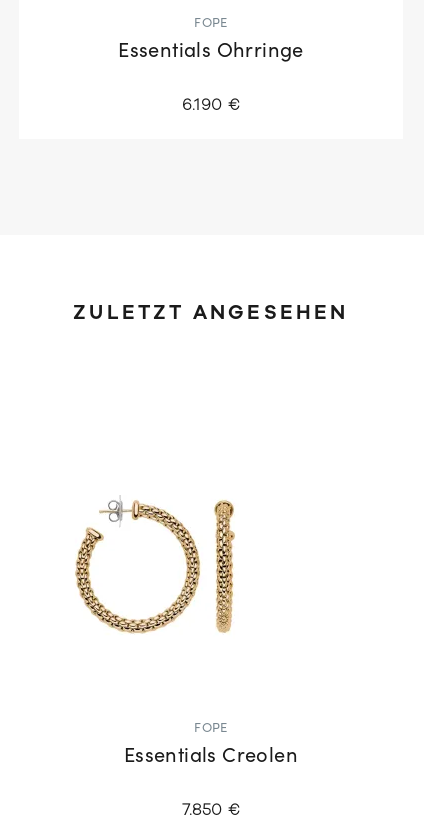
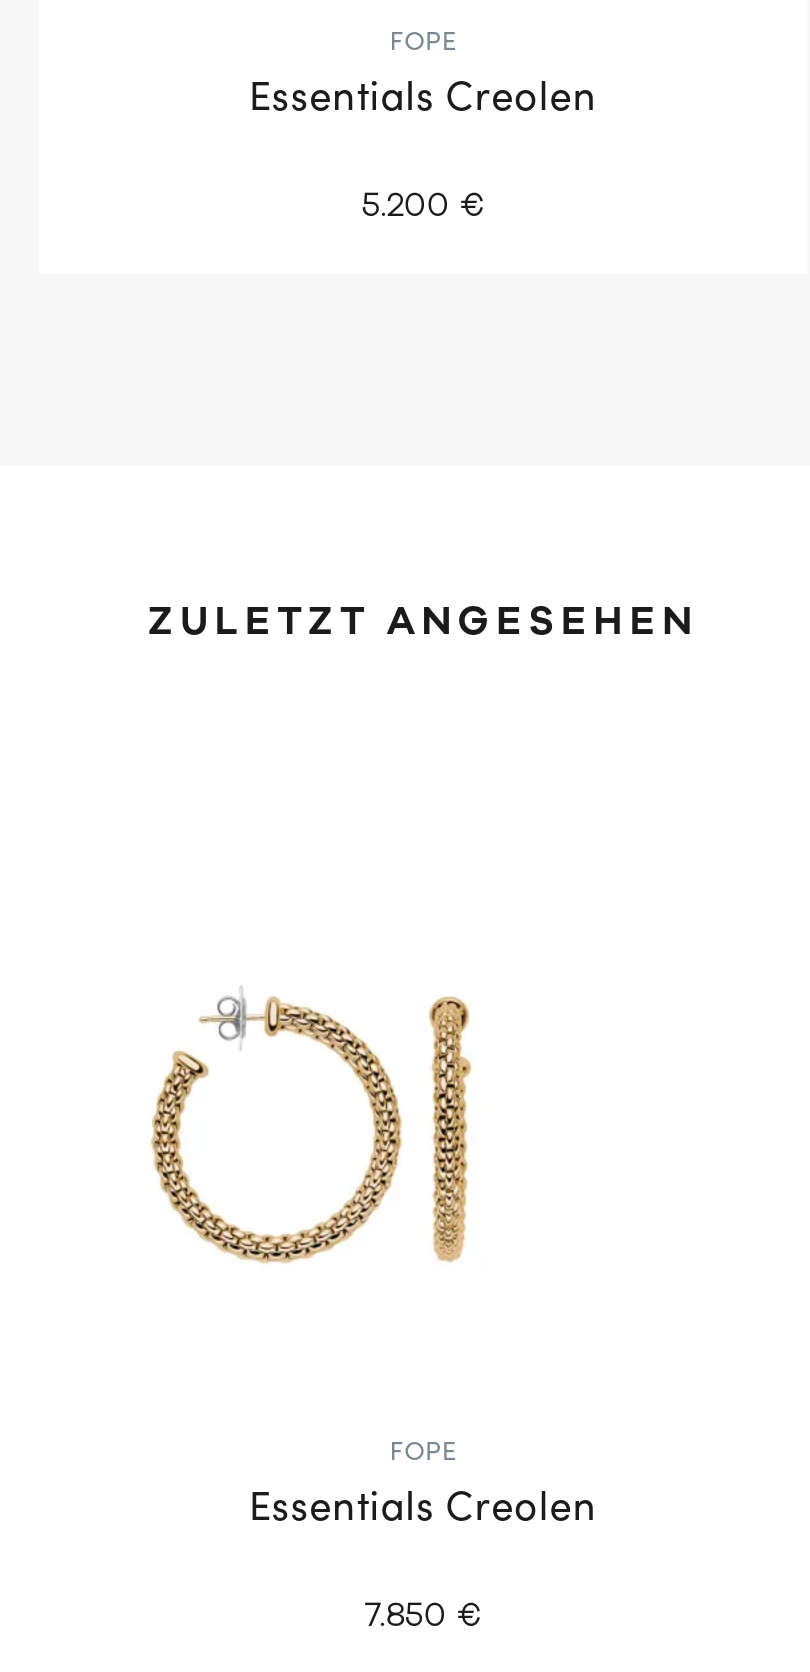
- Essentials Ohrringe
+ Essentials Creolen

- 6.190 €
+ 5.200 €
